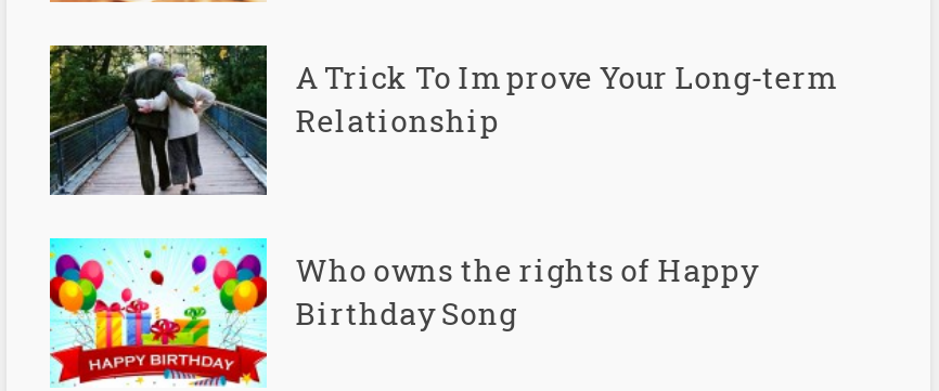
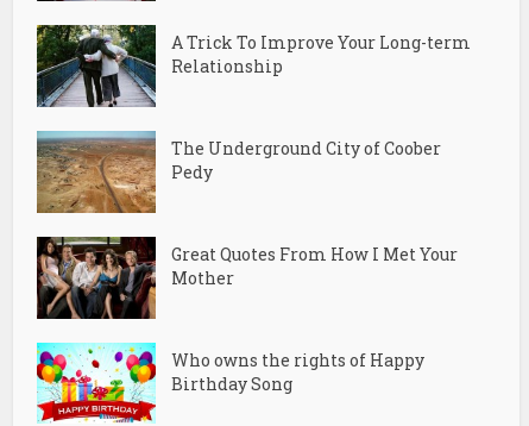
+ [image]
+ The Underground City of Coober
+ Pedy

+ [image]
+ Great Quotes From How I Met Your
+ Mother
